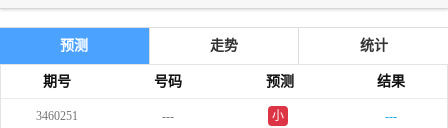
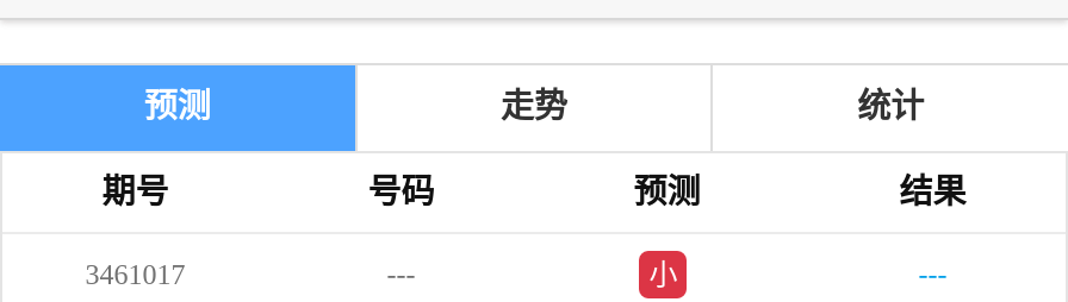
- 3460251
+ 3461017
